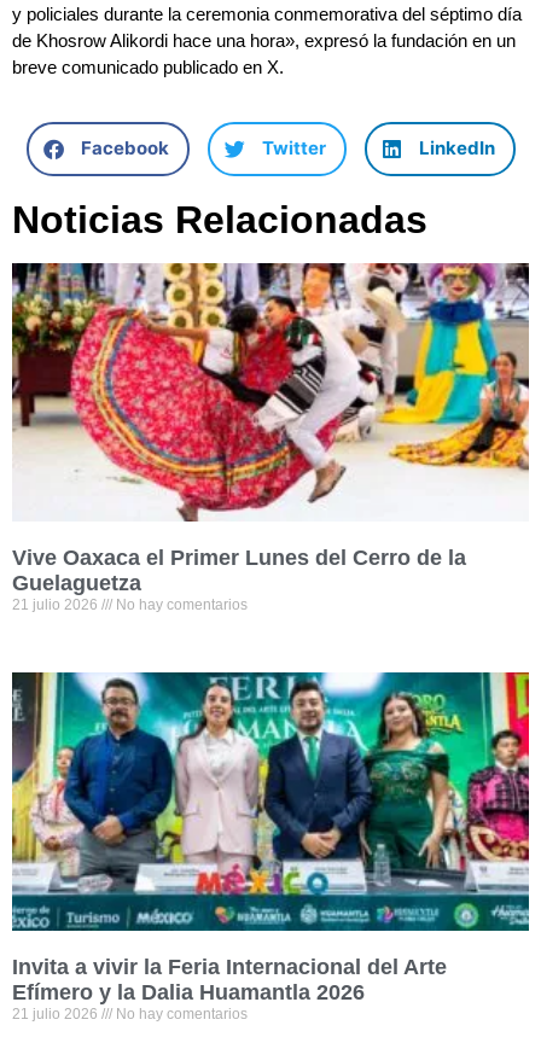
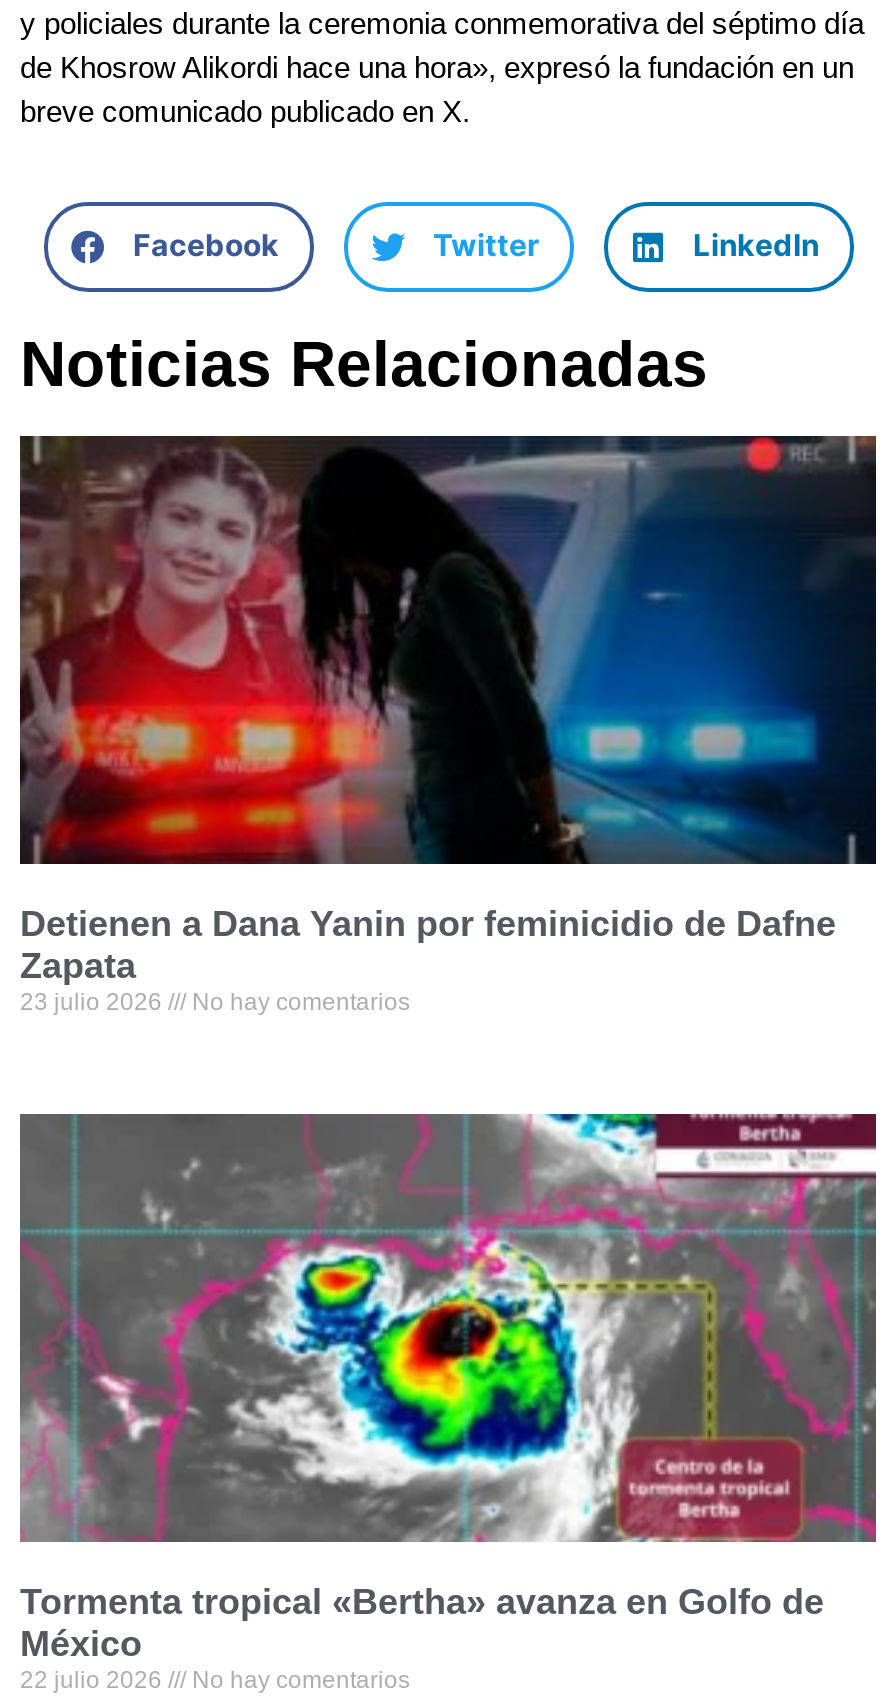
- [image]
- Vive Oaxaca el Primer Lunes del Cerro de la
- Guelaguetza
- 21 julio 2026
+ [image]
+ Detienen a Dana Yanin por feminicidio de Dafne
+ Zapata
+ 23 julio 2026

- [image]
- Invita a vivir la Feria Internacional del Arte
- Efímero y la Dalia Huamantla 2026
- 21 julio 2026
+ [image]
+ Tormenta tropical «Bertha» avanza en Golfo de
+ México
+ 22 julio 2026
